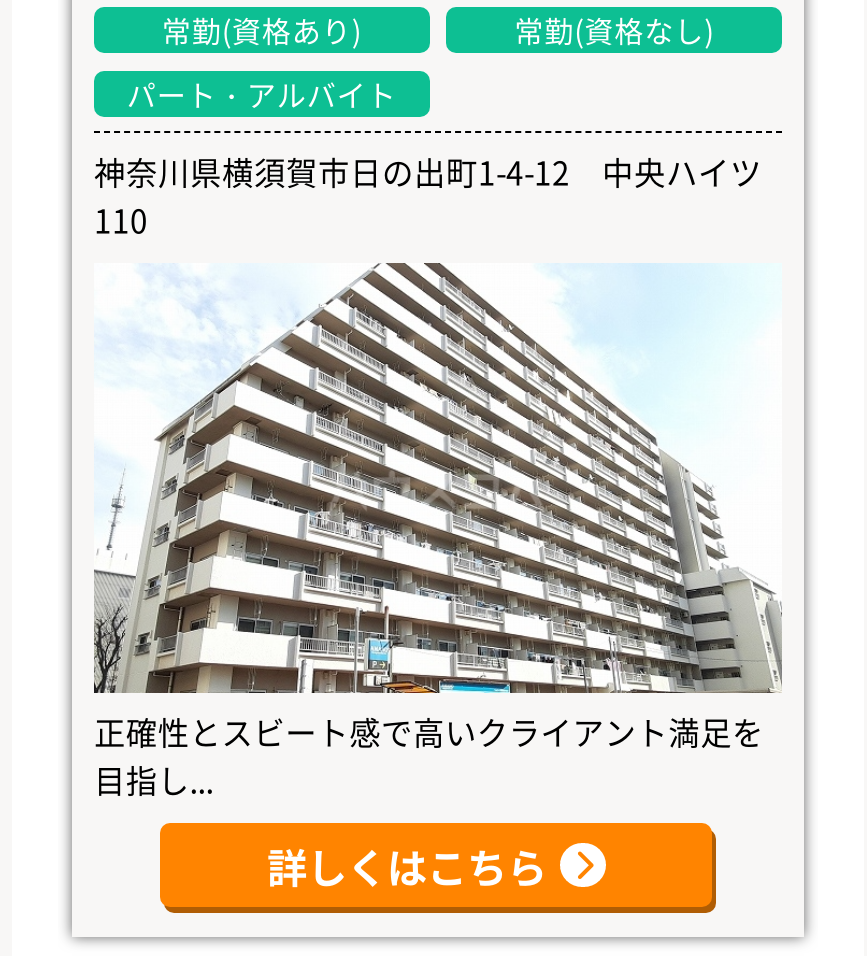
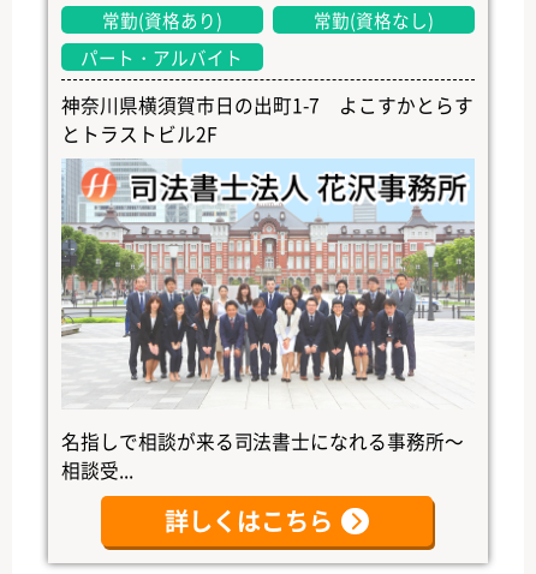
- 神奈川県横須賀市日の出町1-4-12 中央ハイツ
- 110
+ 神奈川県横須賀市日の出町1-7 よこすかとらす
+ とトラストビル2F

- [image]
- 正確性とスビート感で高いクライアント満足を
- 目指し...
+ [image]
+ 名指しで相談が来る司法書士になれる事務所～
+ 相談受...
